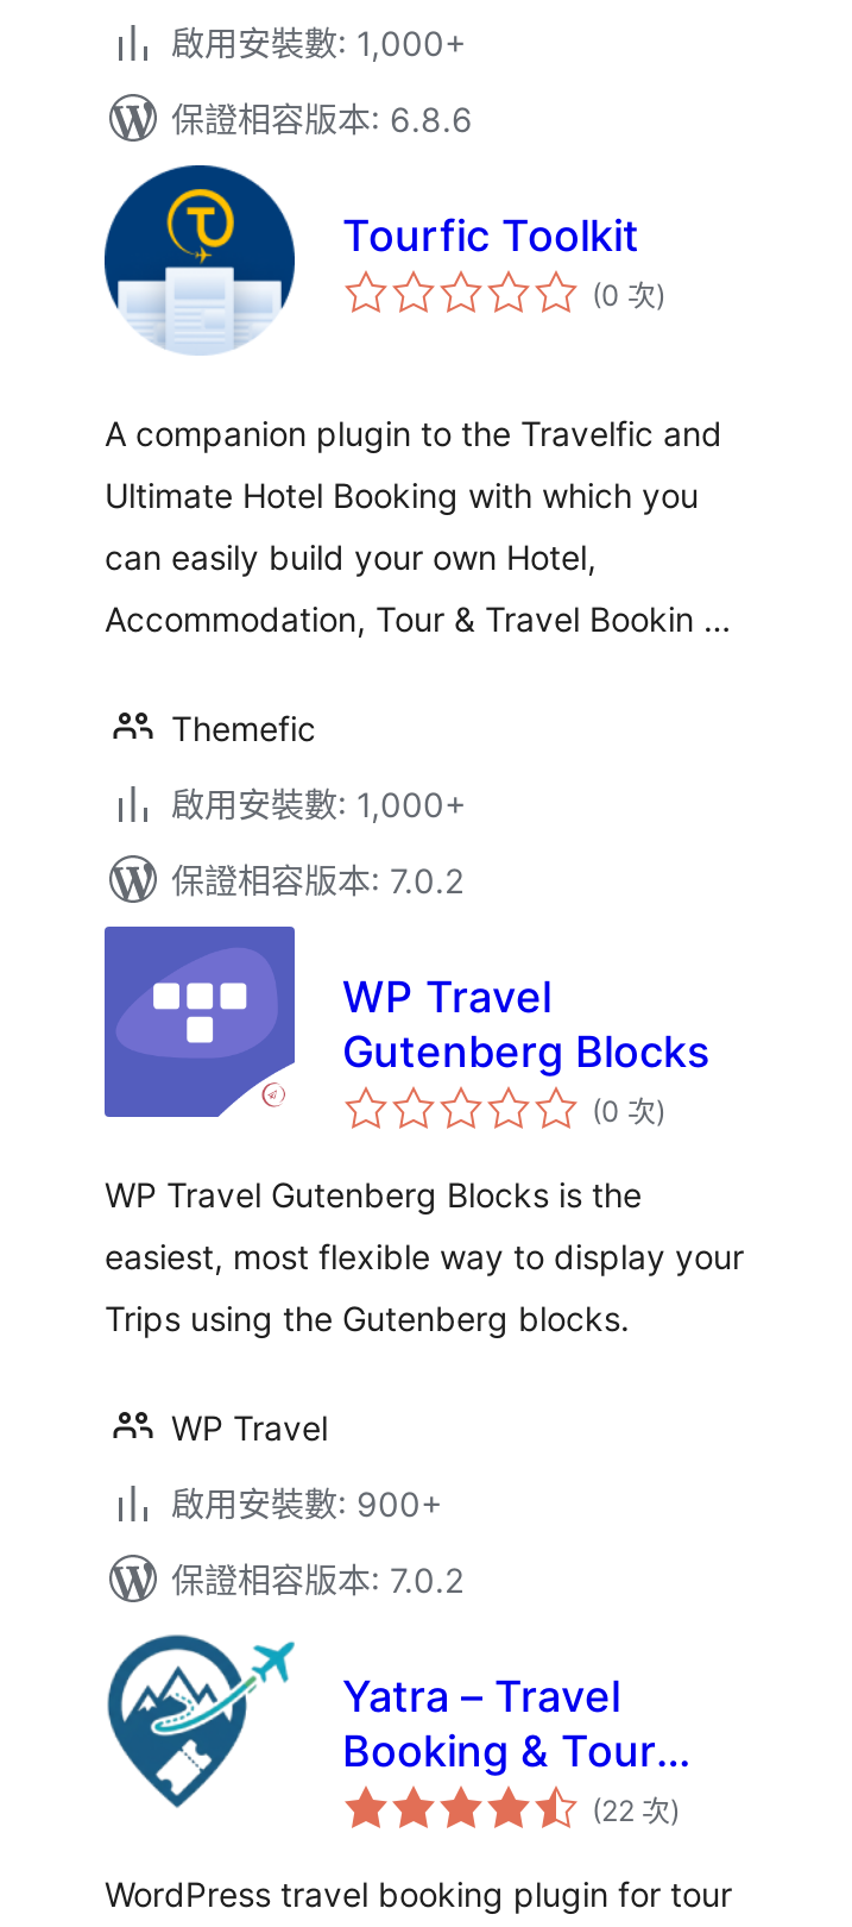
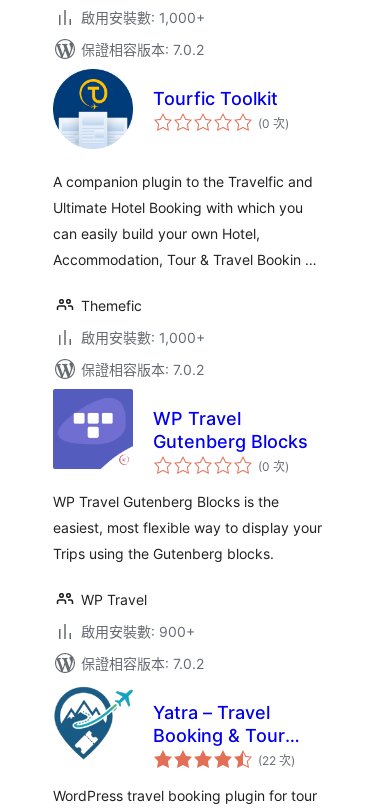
- 保證相容版本: 6.8.6
+ 保證相容版本: 7.0.2
